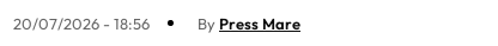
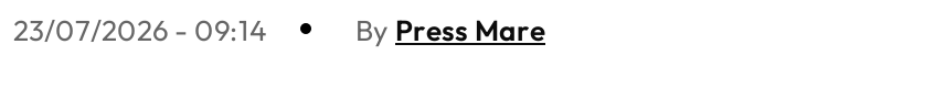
- 20/07/2026 - 18:56
+ 23/07/2026 - 09:14
